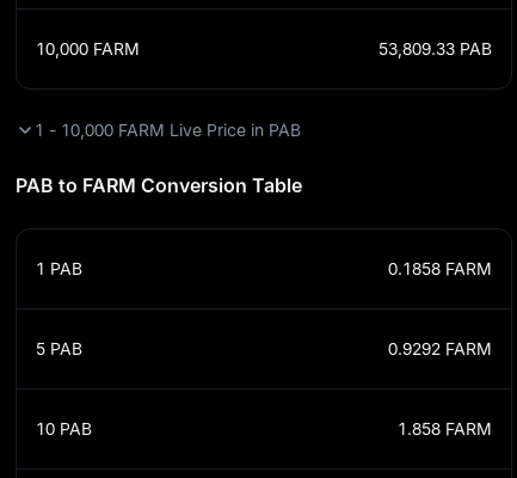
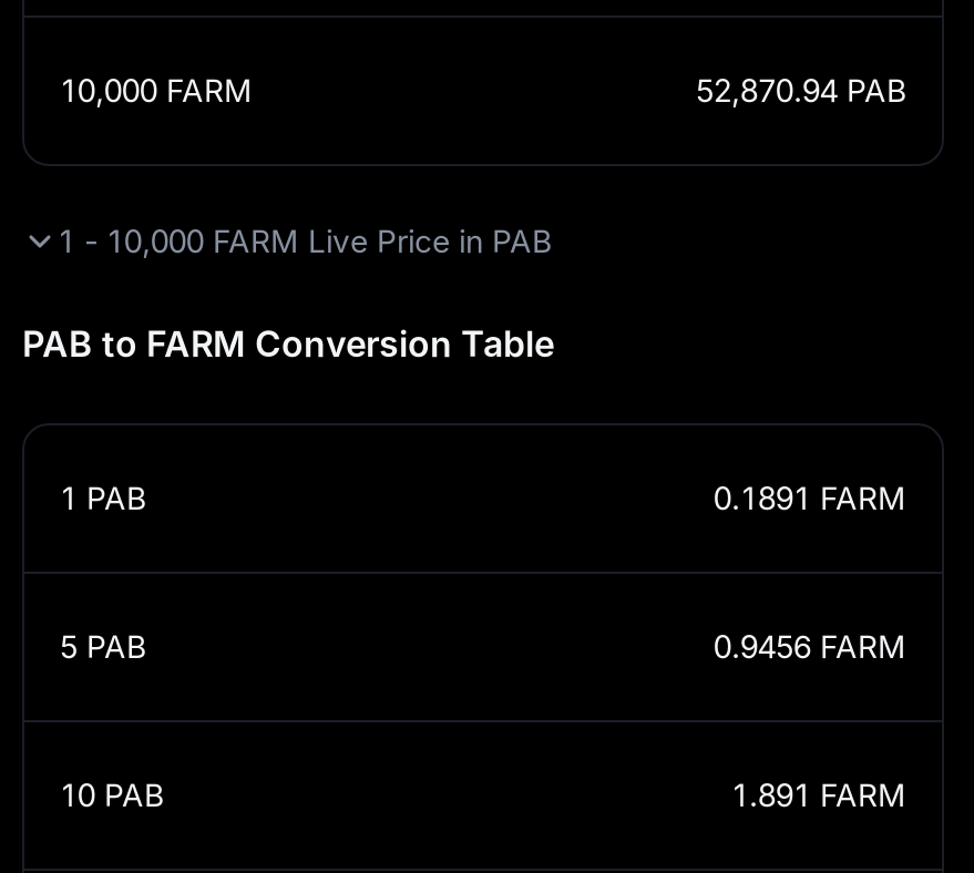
- 53,809.33 PAB
+ 52,870.94 PAB

- 0.1858 FARM
+ 0.1891 FARM

- 0.9292 FARM
+ 0.9456 FARM

- 1.858 FARM
+ 1.891 FARM
